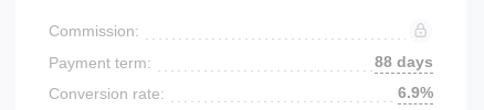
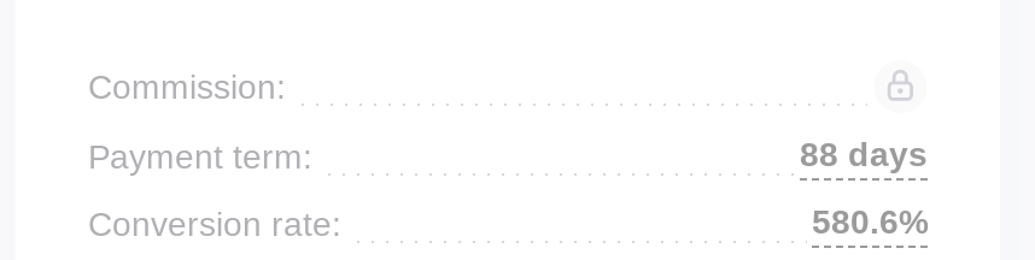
- 6.9%
+ 580.6%
